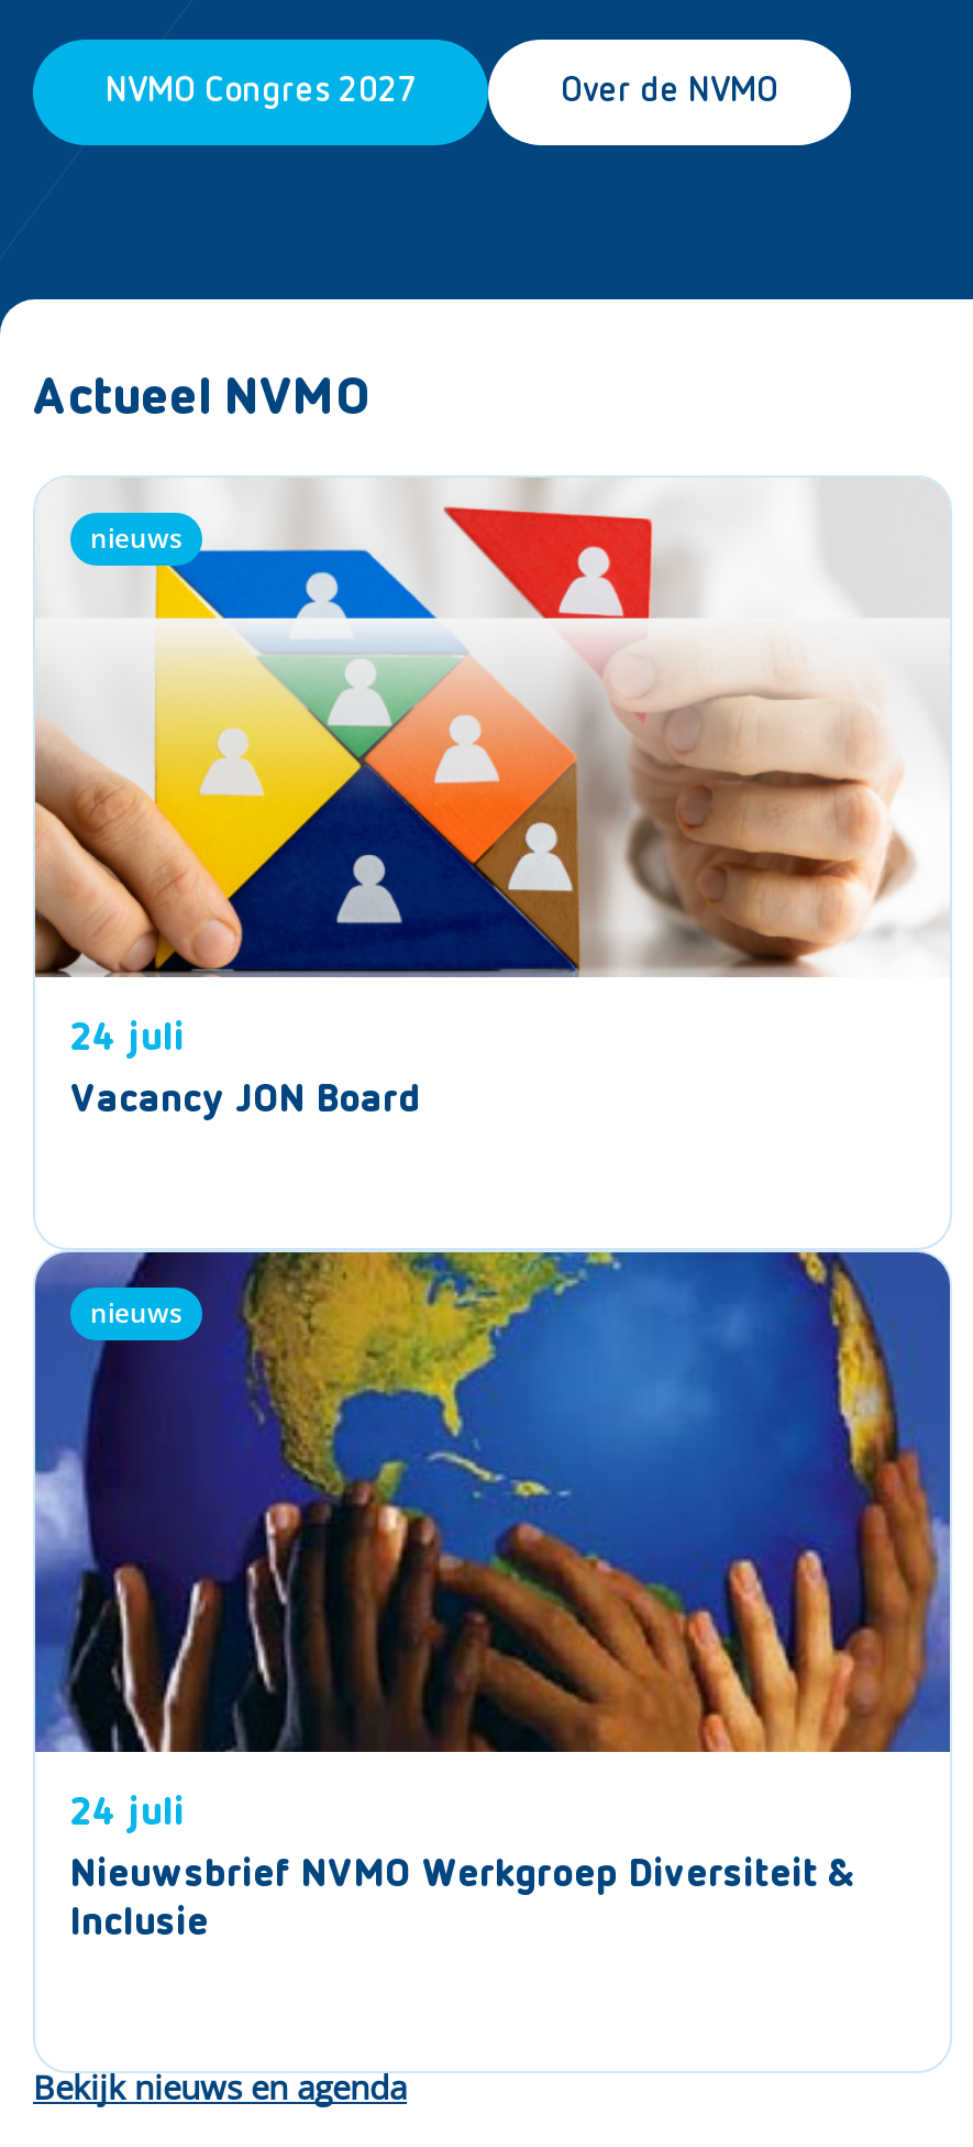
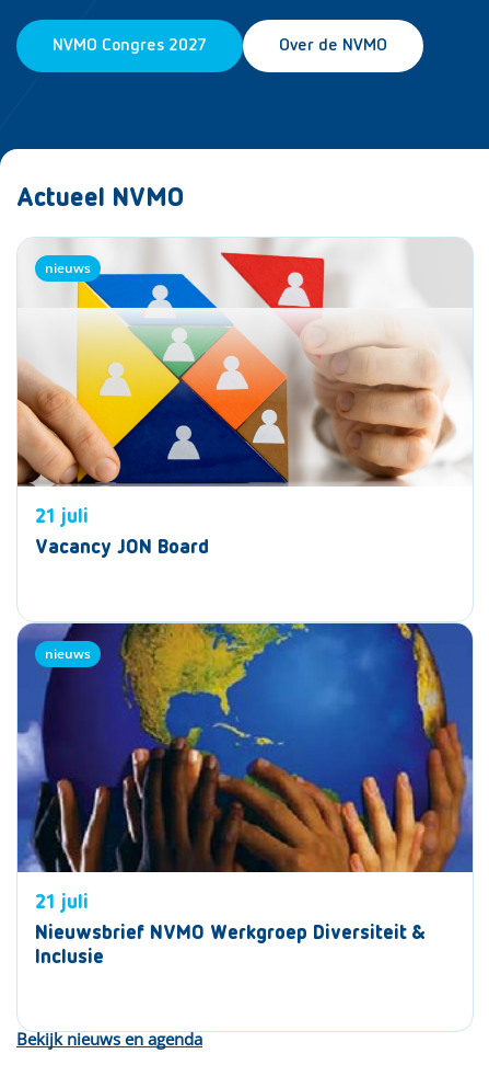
- 24 juli
+ 21 juli

- 24 juli
+ 21 juli
